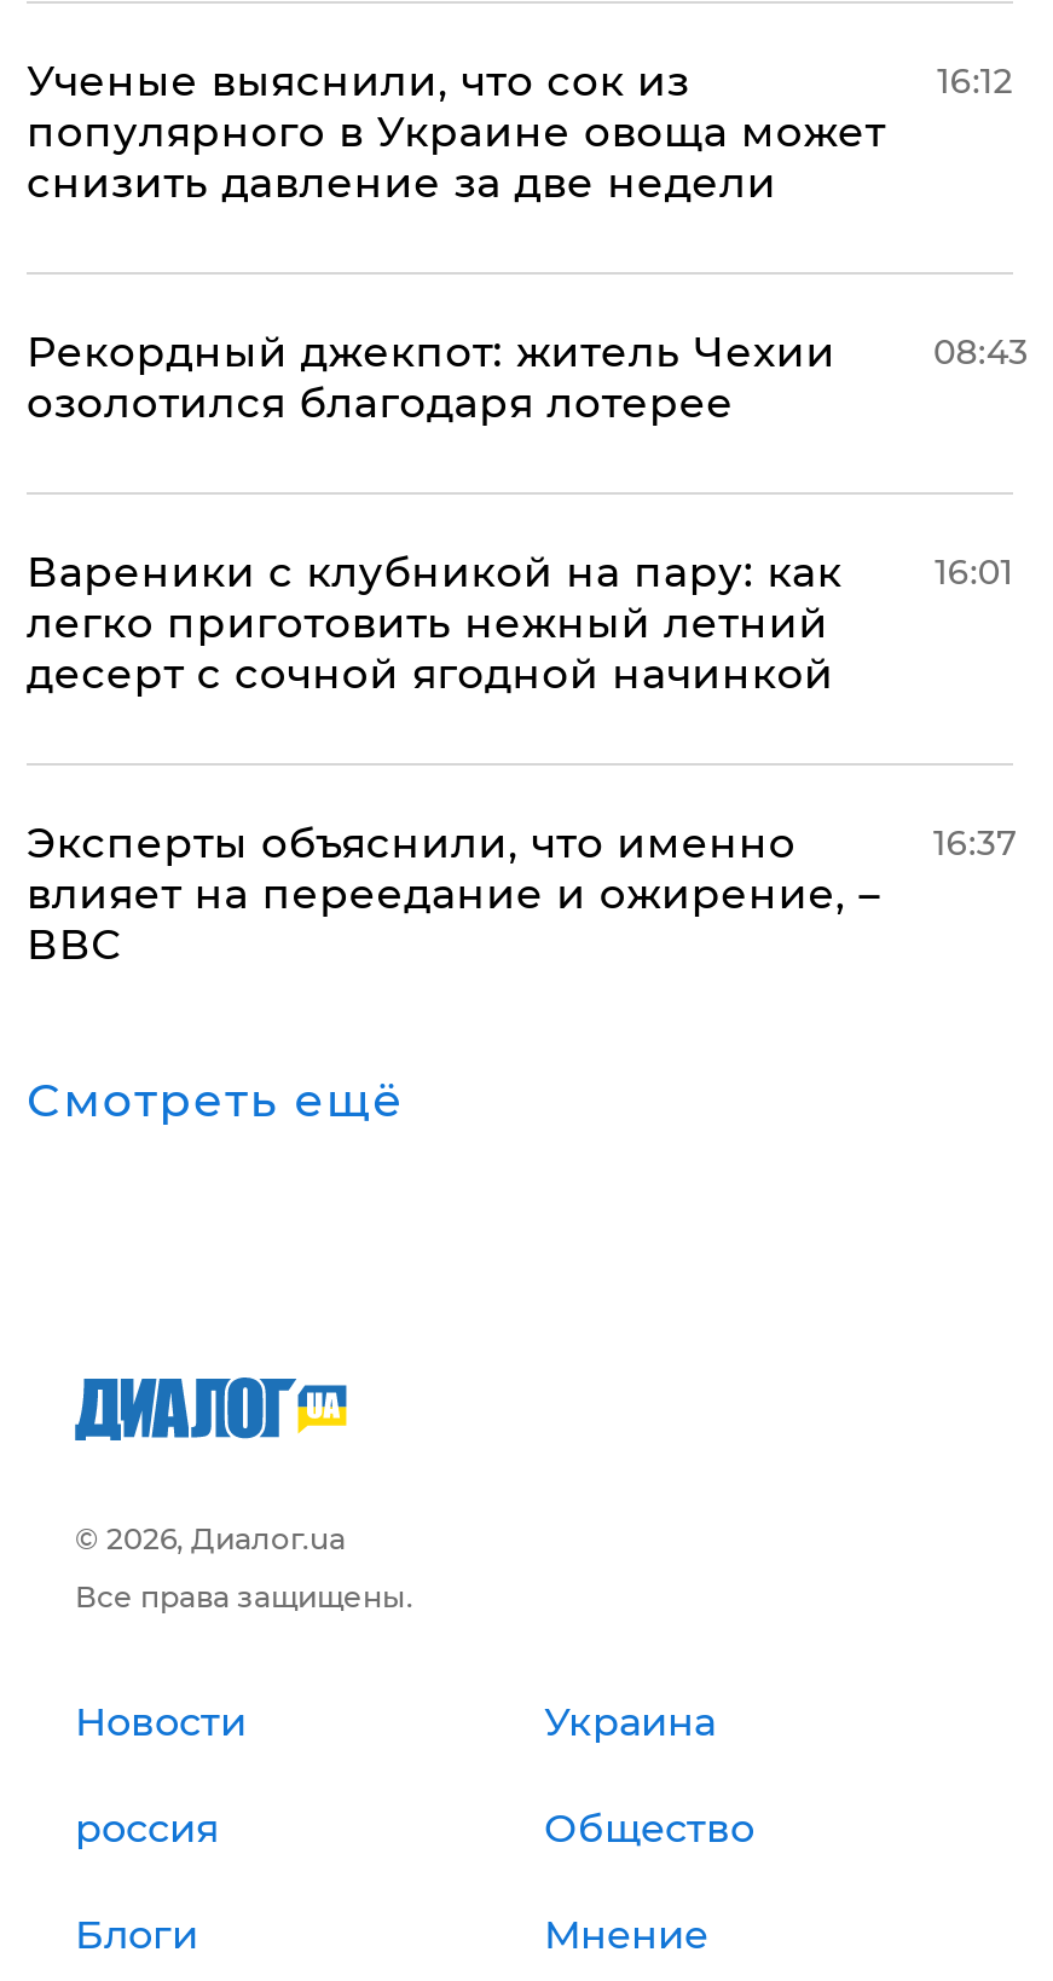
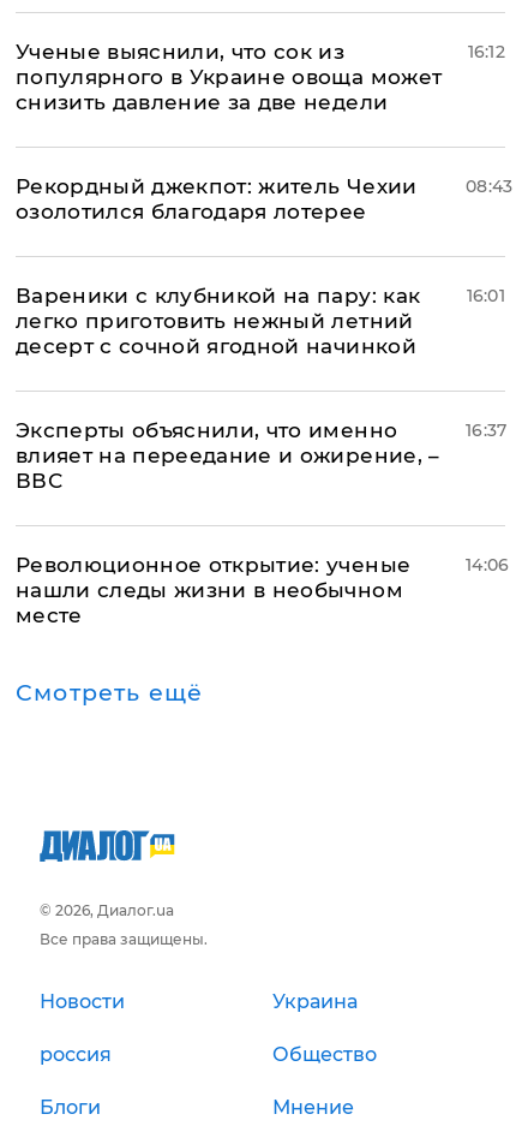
+ Революционное открытие: ученые
+ нашли следы жизни в необычном
+ месте

+ 14:06
